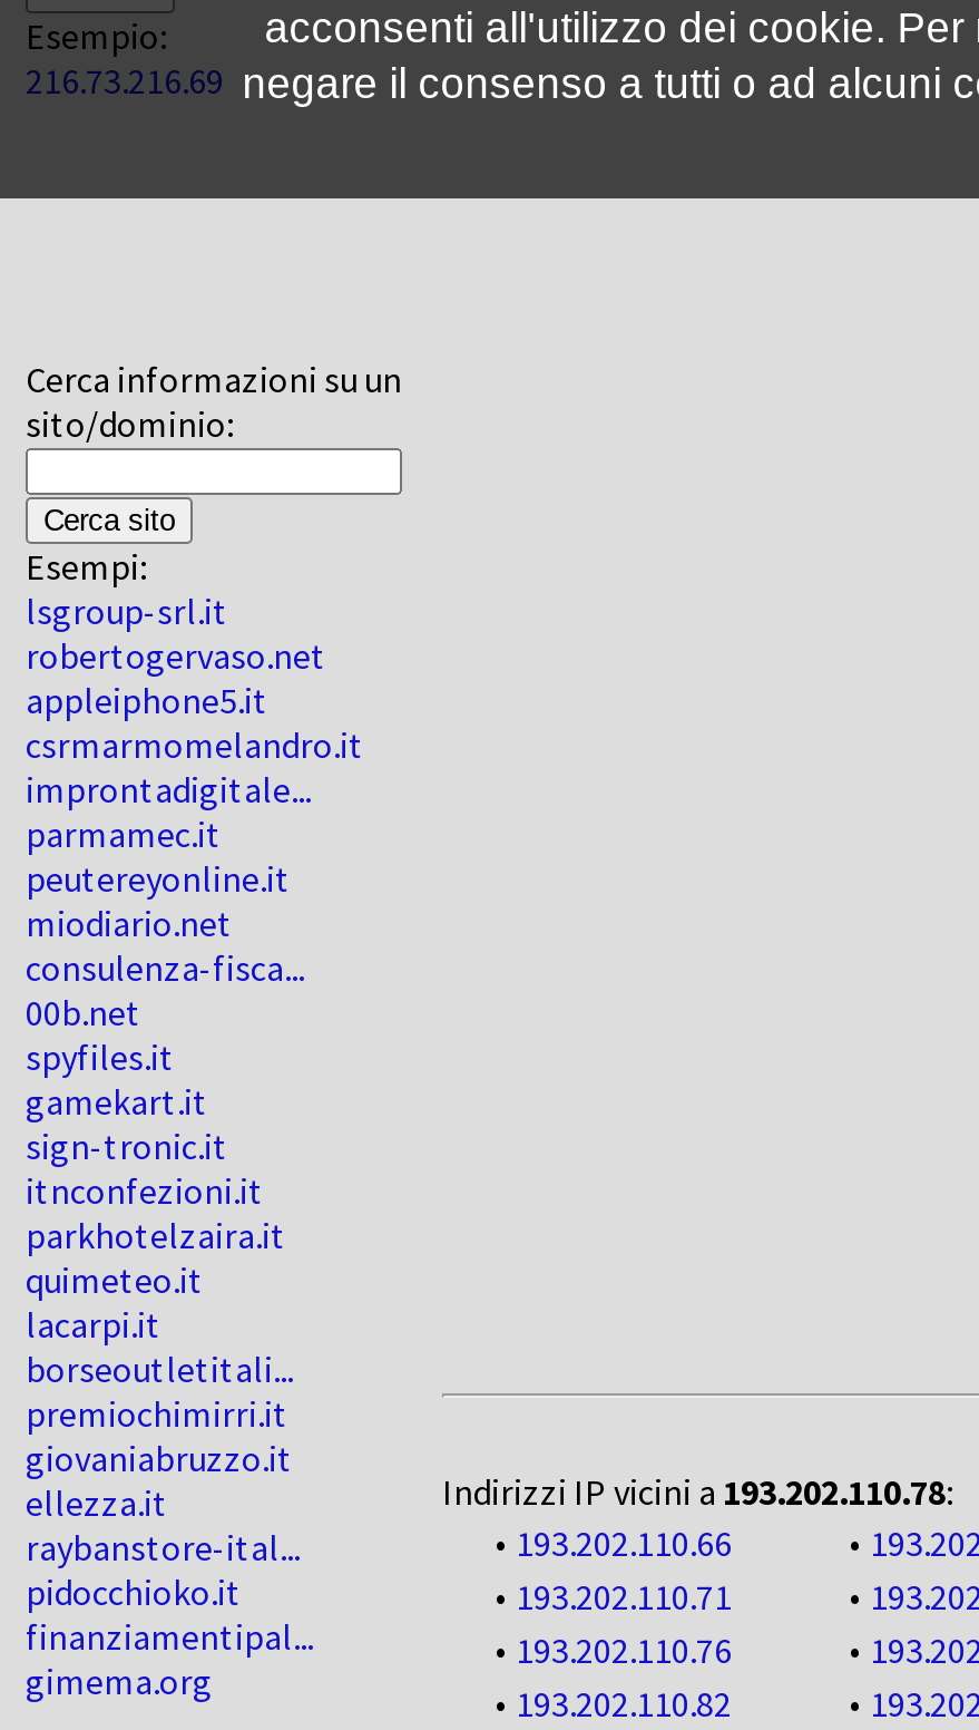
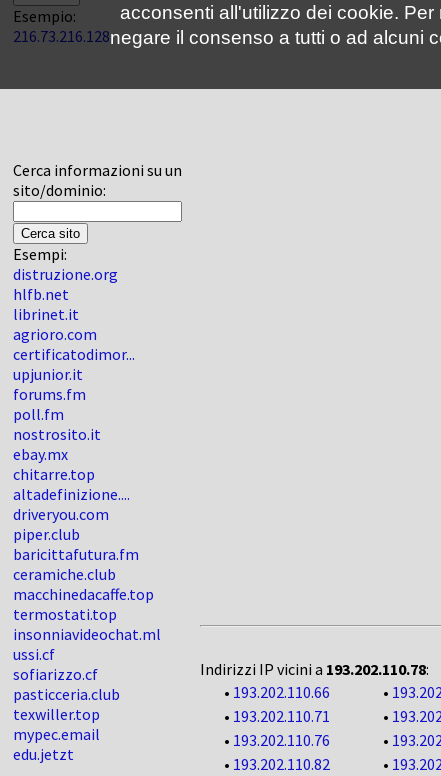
- 216.73.216.69
+ 216.73.216.128

- lsgroup-srl.it
- robertogervaso.net
- appleiphone5.it
- csrmarmomelandro.it
- improntadigitale...
- parmamec.it
- peutereyonline.it
- miodiario.net
- consulenza-fisca...
- 00b.net
- spyfiles.it
- gamekart.it
- sign-tronic.it
- itnconfezioni.it
- parkhotelzaira.it
- quimeteo.it
- lacarpi.it
- borseoutletitali...
- premiochimirri.it
- giovaniabruzzo.it
- ellezza.it
- raybanstore-ital...
- pidocchioko.it
- finanziamentipal...
- gimema.org
+ distruzione.org
+ hlfb.net
+ librinet.it
+ agrioro.com
+ certificatodimor...
+ upjunior.it
+ forums.fm
+ poll.fm
+ nostrosito.it
+ ebay.mx
+ chitarre.top
+ altadefinizione....
+ driveryou.com
+ piper.club
+ baricittafutura.fm
+ ceramiche.club
+ macchinedacaffe.top
+ termostati.top
+ insonniavideochat.ml
+ ussi.cf
+ sofiarizzo.cf
+ pasticceria.club
+ texwiller.top
+ mypec.email
+ edu.jetzt
